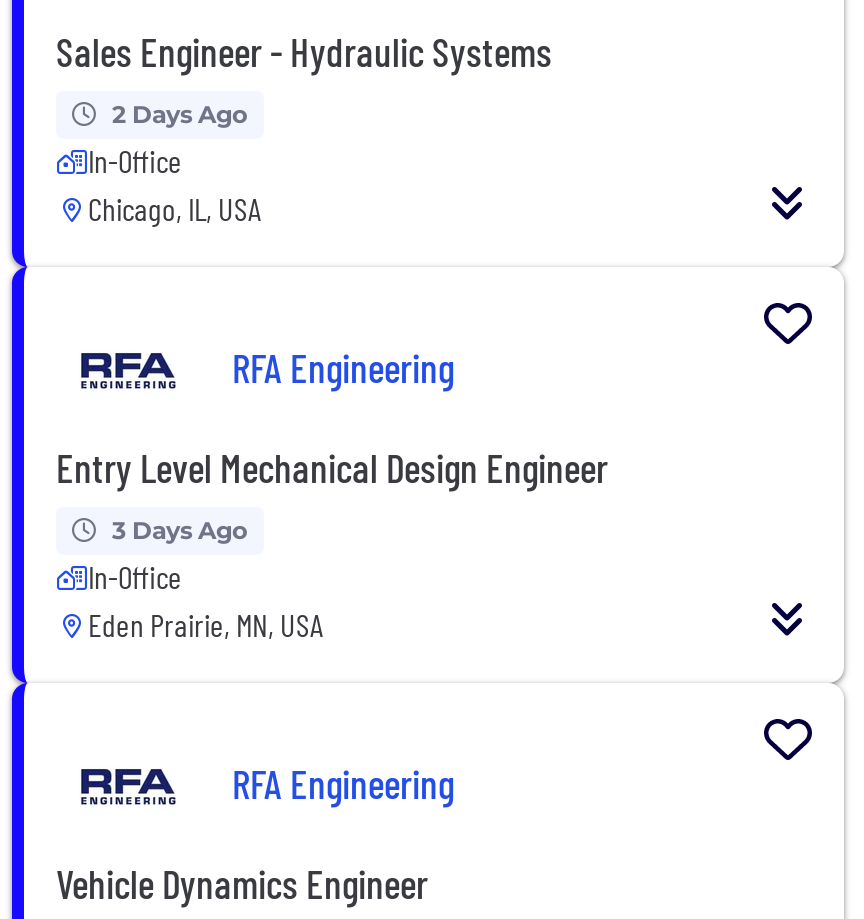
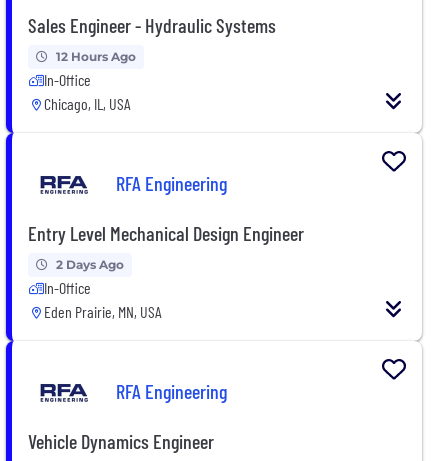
- 2 Days Ago
+ 12 Hours Ago

- 3 Days Ago
+ 2 Days Ago
